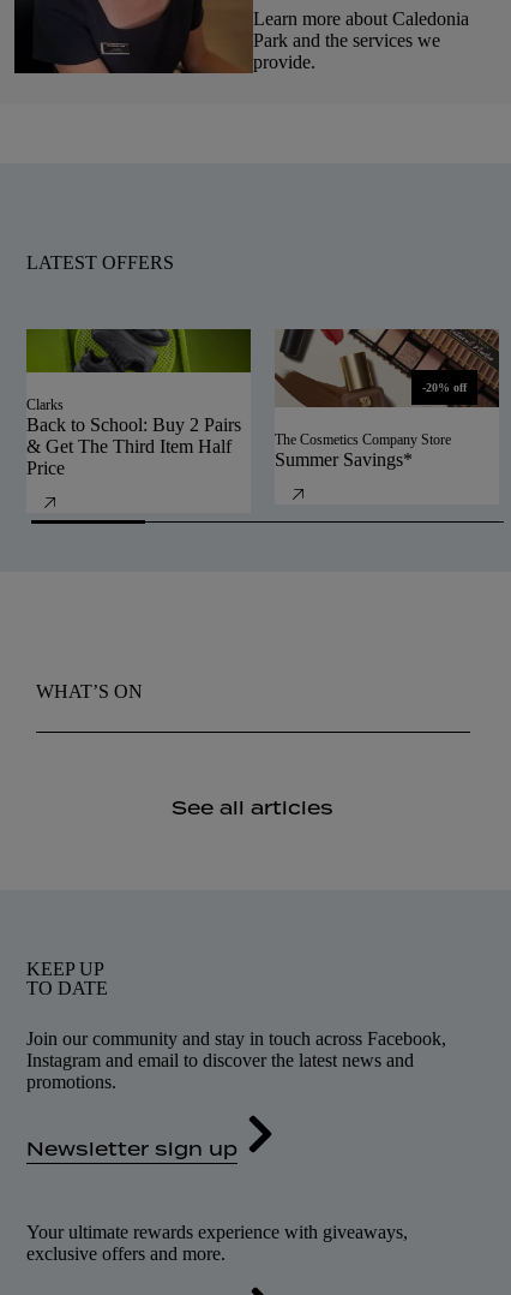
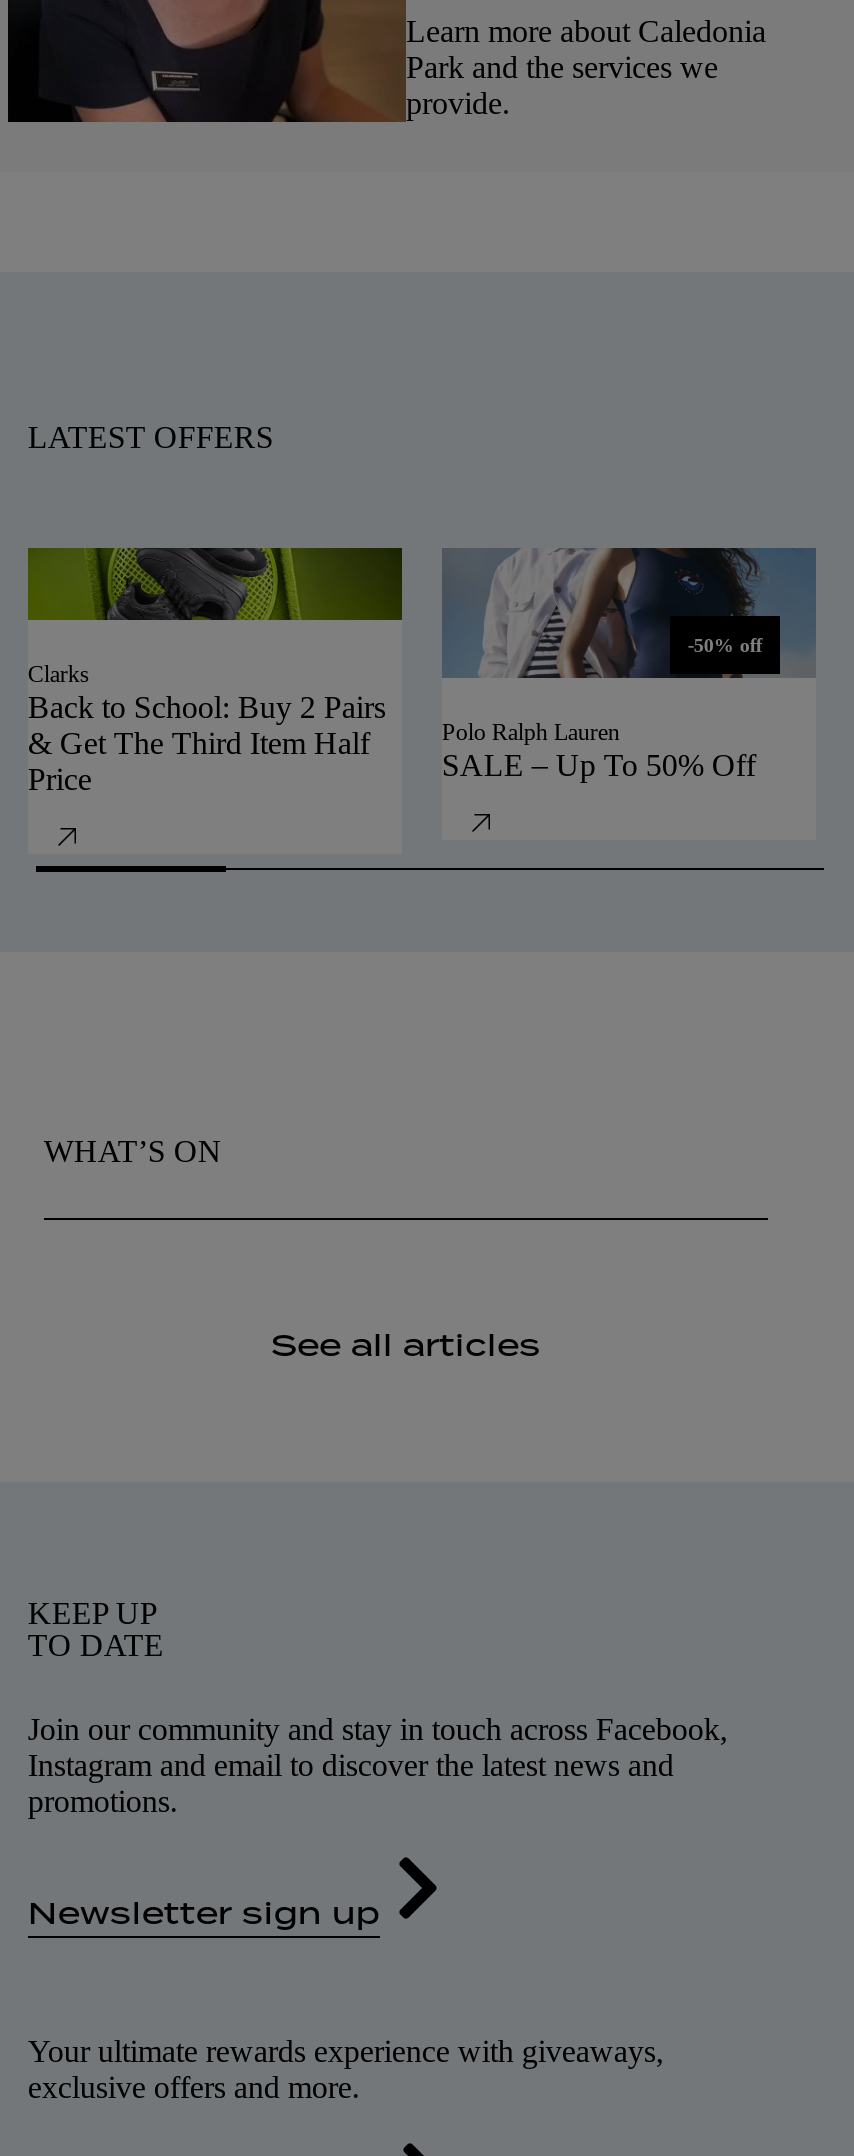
- [image]
- -20% off
+ [image]
+ -50% off

- The Cosmetics Company Store
- Summer Savings*
+ Polo Ralph Lauren
+ SALE – Up To 50% Off
